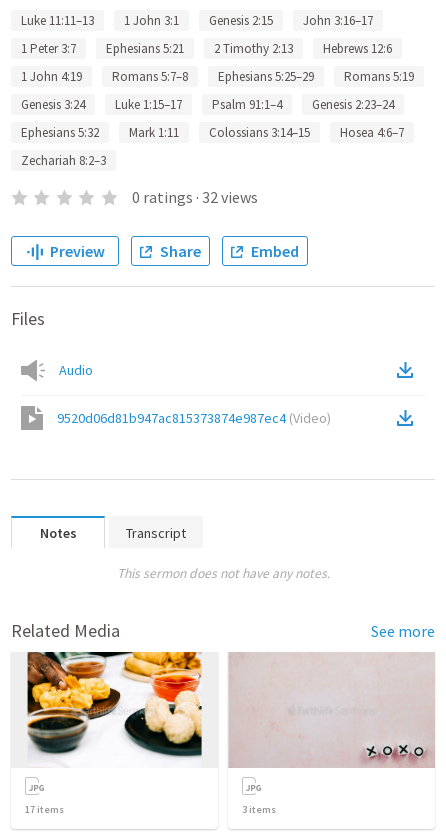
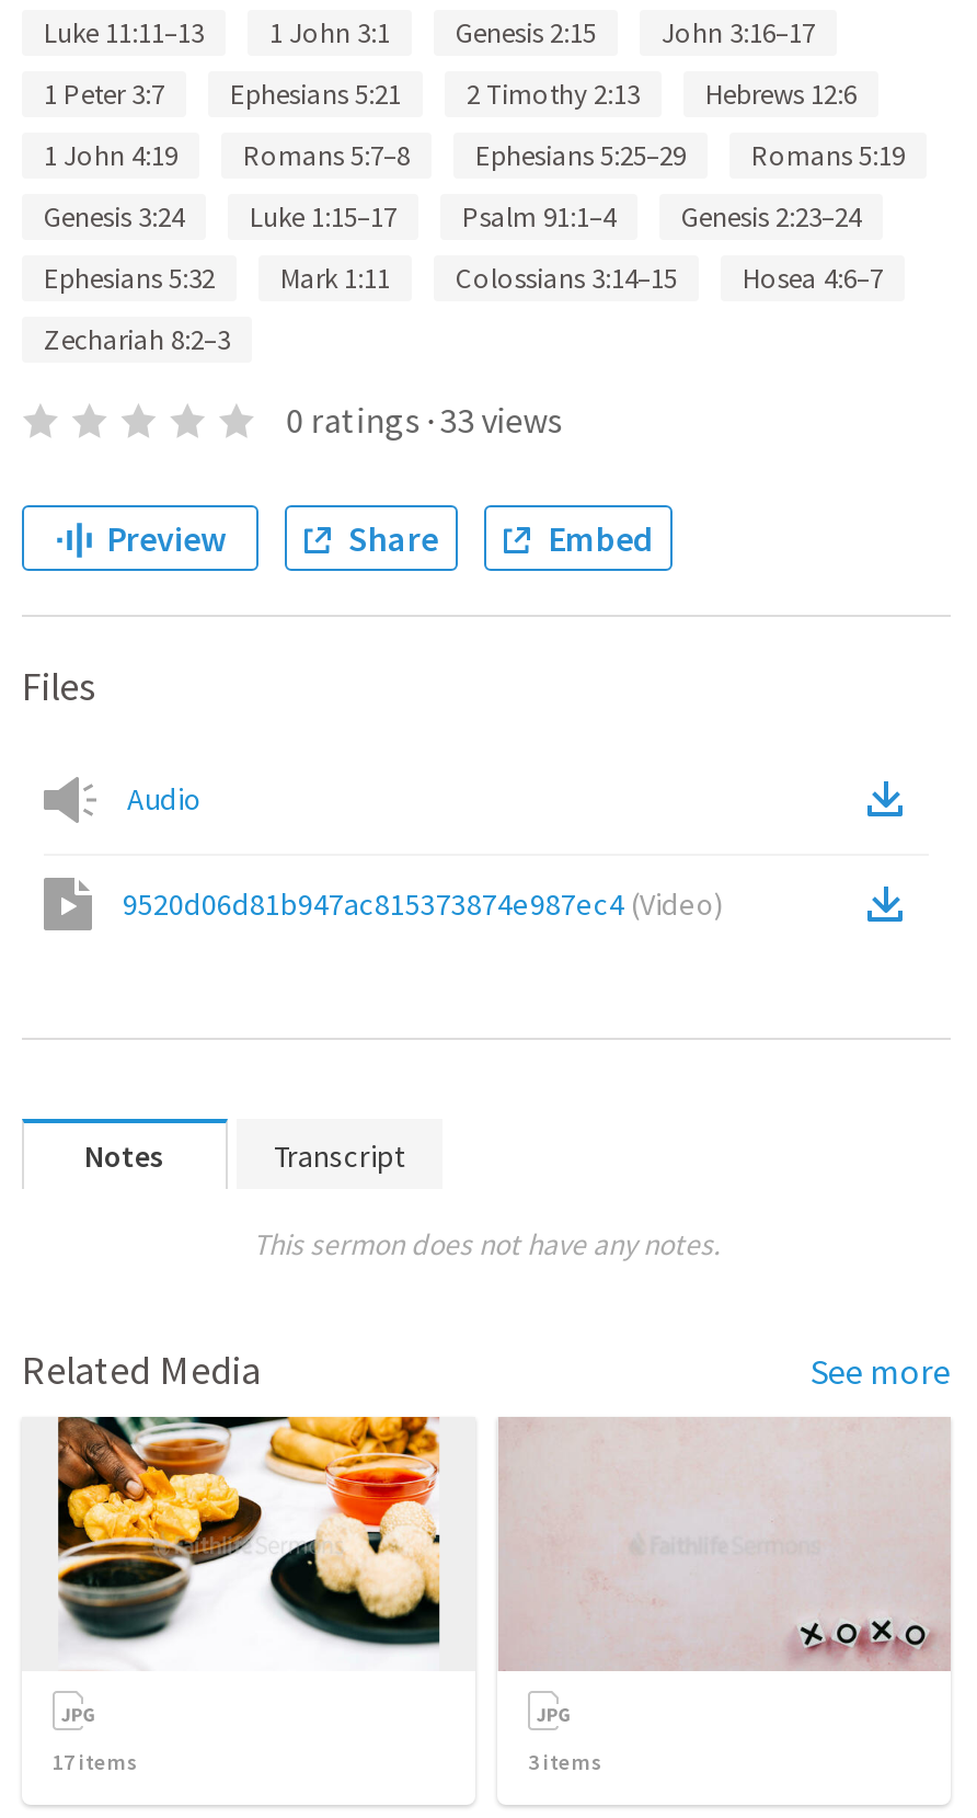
- 0 ratings · 32 views
+ 0 ratings · 33 views
